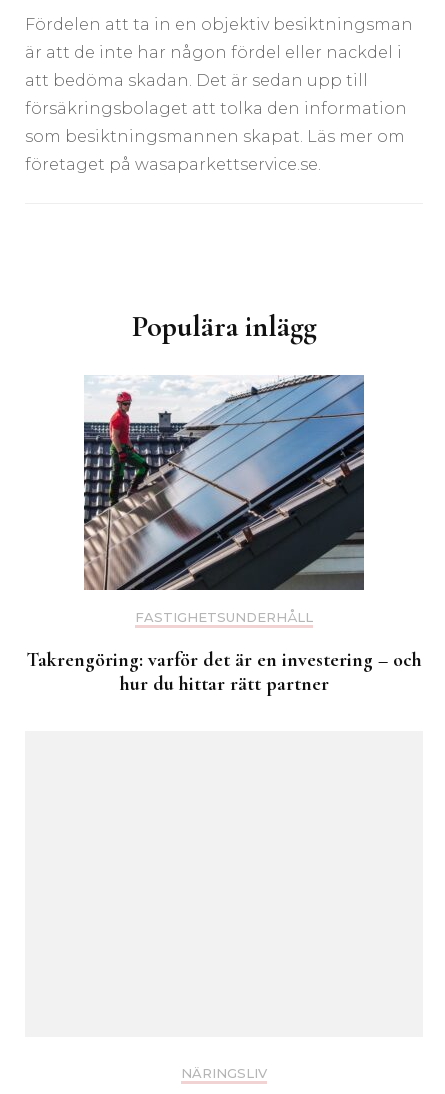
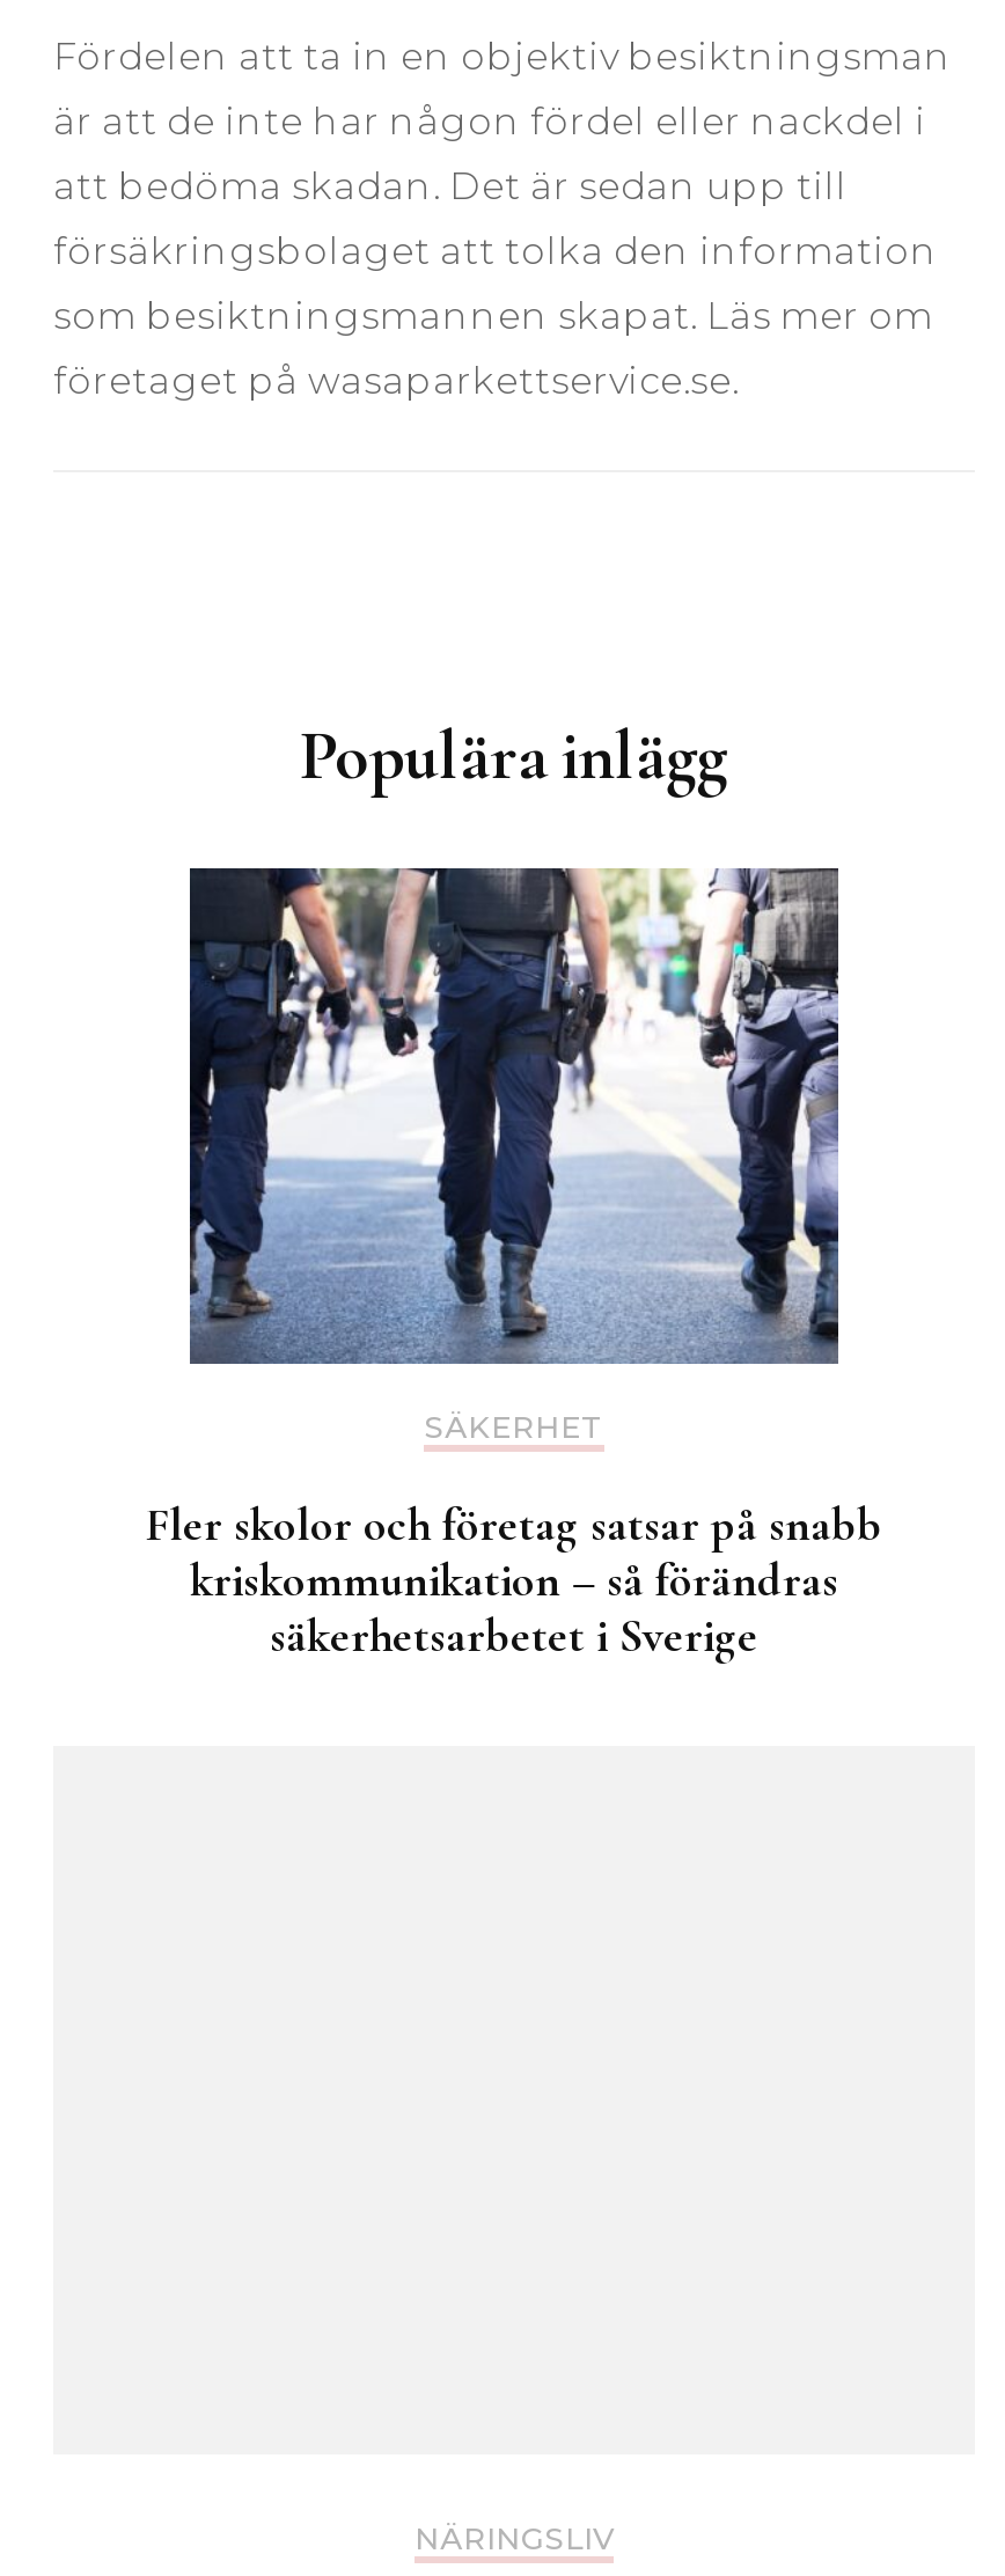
- [image]
- FASTIGHETSUNDERHÅLL
+ [image]
+ SÄKERHET

- Takrengöring: varför det är en investering – och
- hur du hittar rätt partner
+ Fler skolor och företag satsar på snabb
+ kriskommunikation – så förändras
+ säkerhetsarbetet i Sverige
